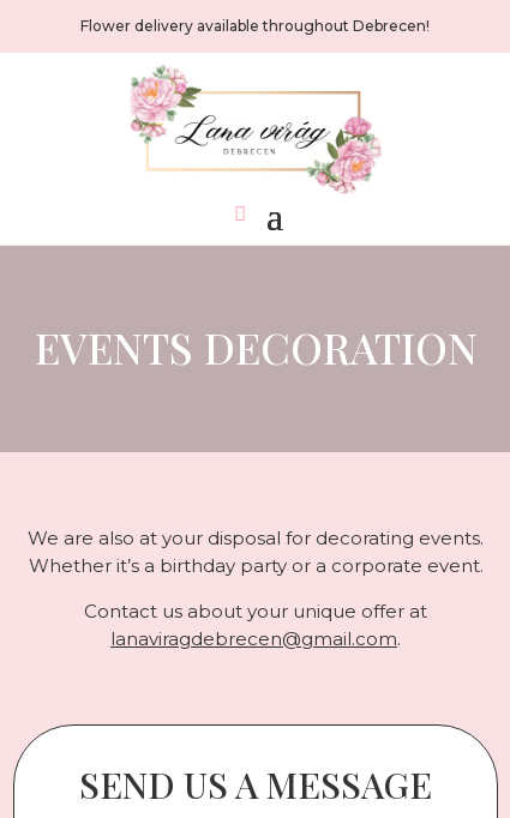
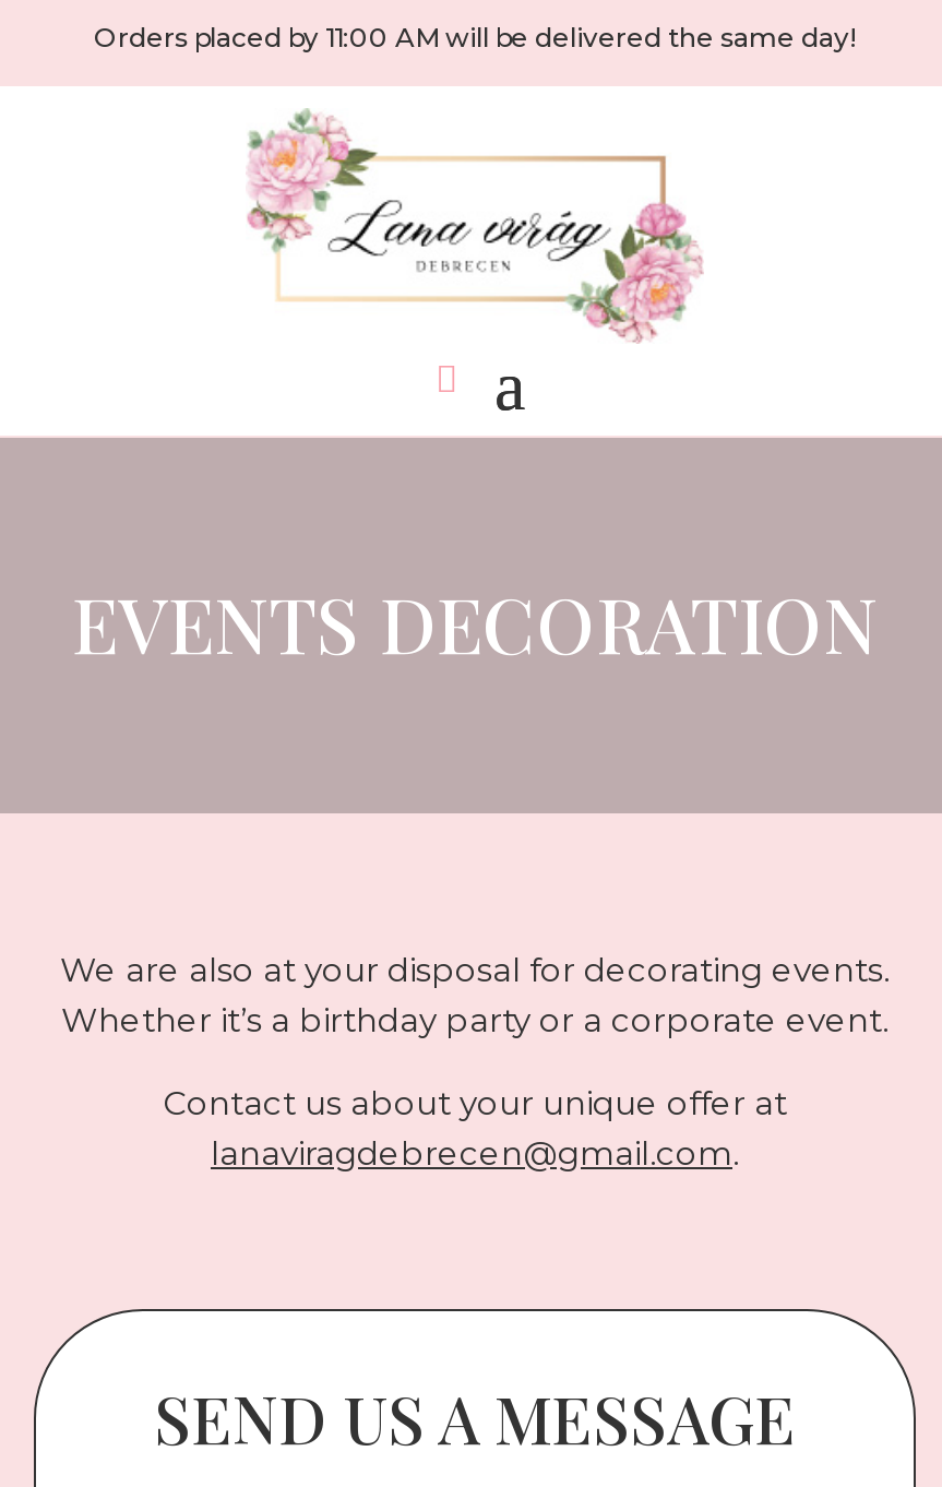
- Flower delivery available throughout Debrecen!
+ Orders placed by 11:00 AM will be delivered the same day!
